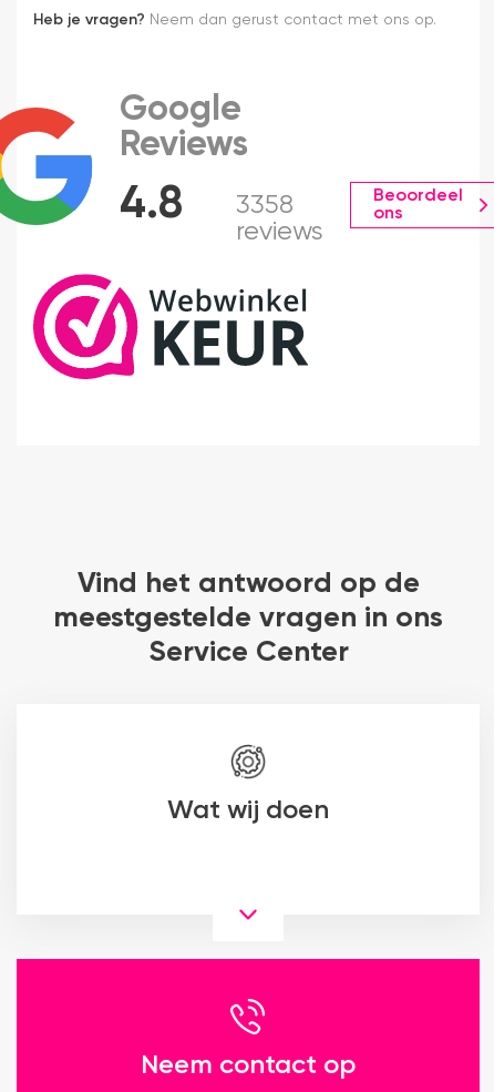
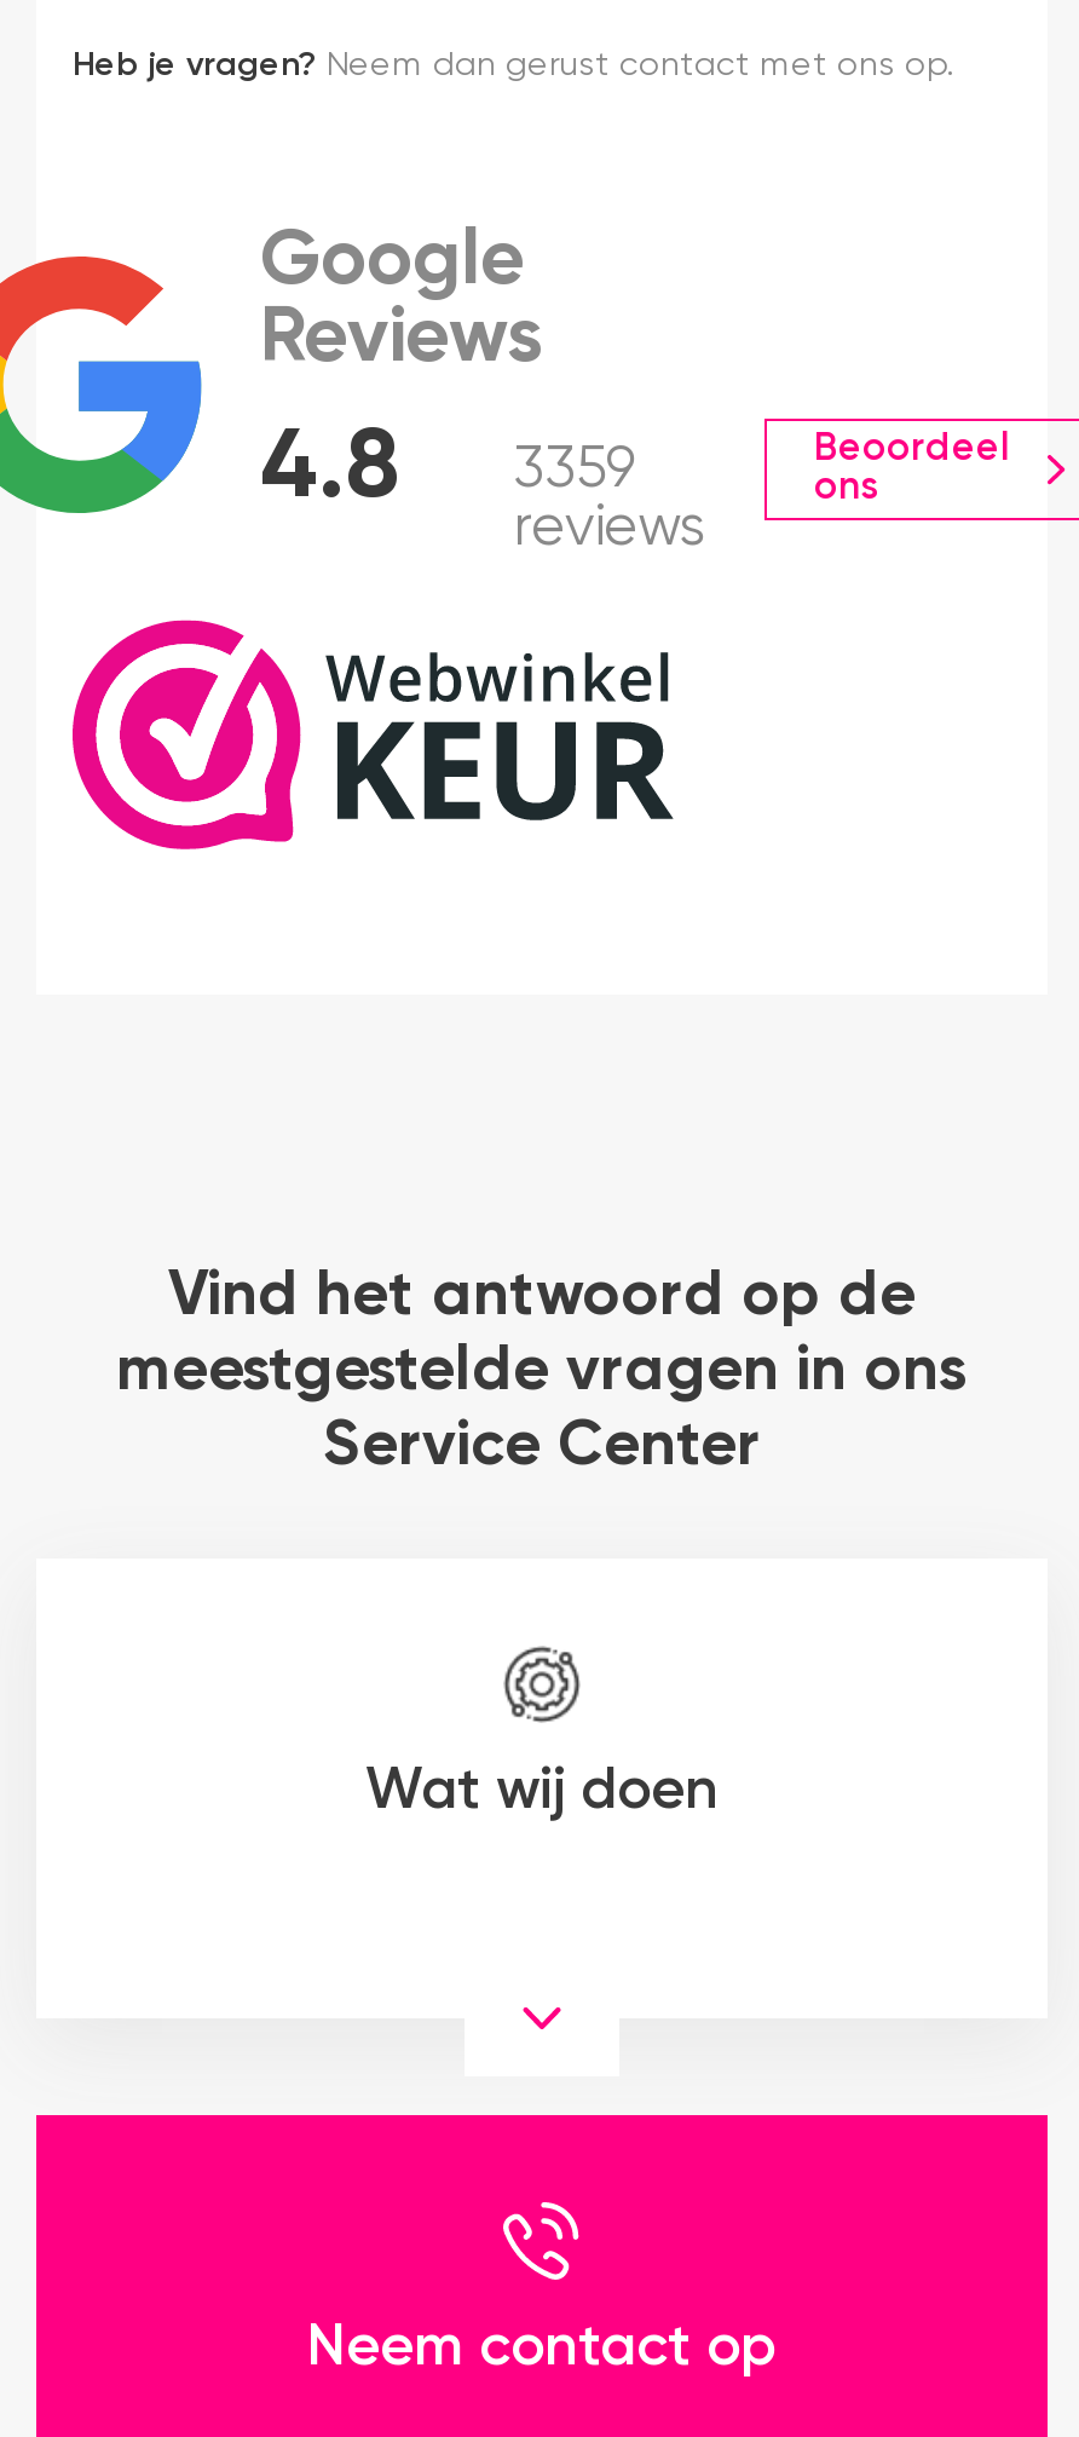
- 4.8 3358
+ 4.8 3359
